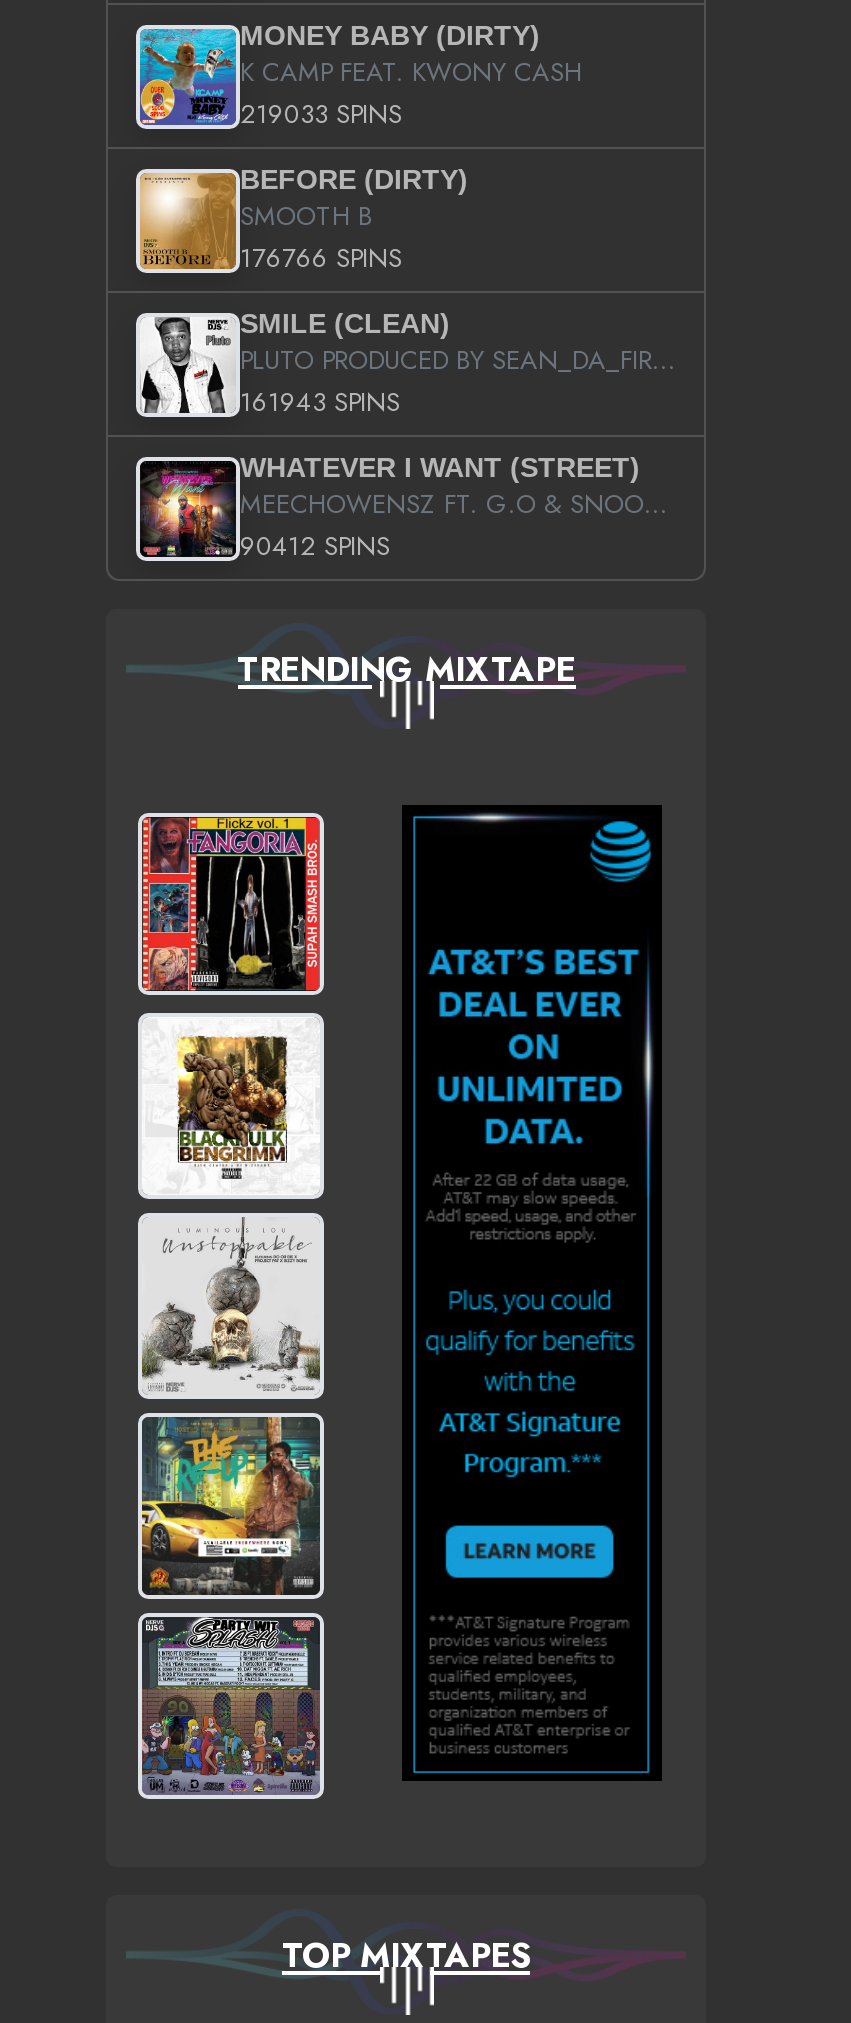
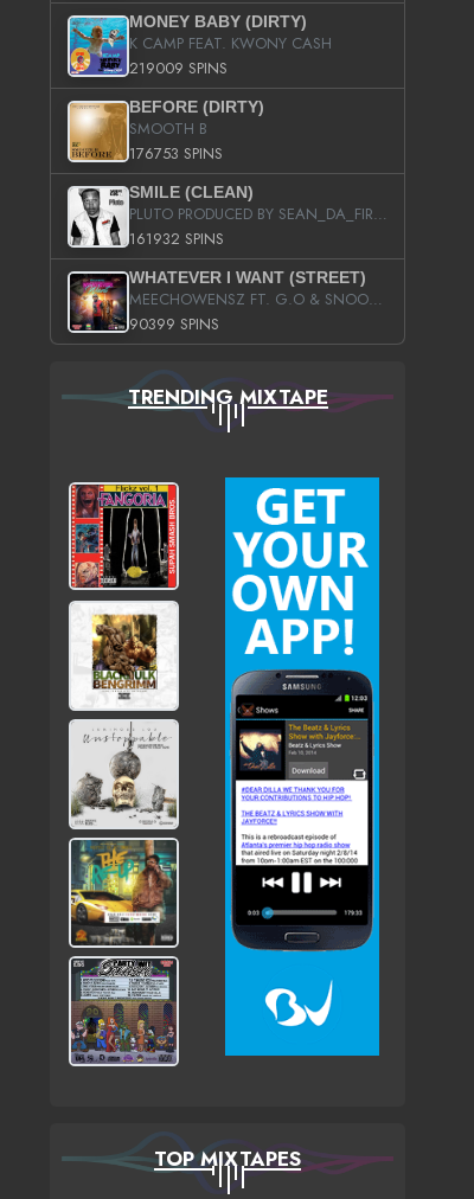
- 219033 SPINS
+ 219009 SPINS

- 176766 SPINS
+ 176753 SPINS

- 161943 SPINS
+ 161932 SPINS

- 90412 SPINS
+ 90399 SPINS

- [image]
+ [image]
